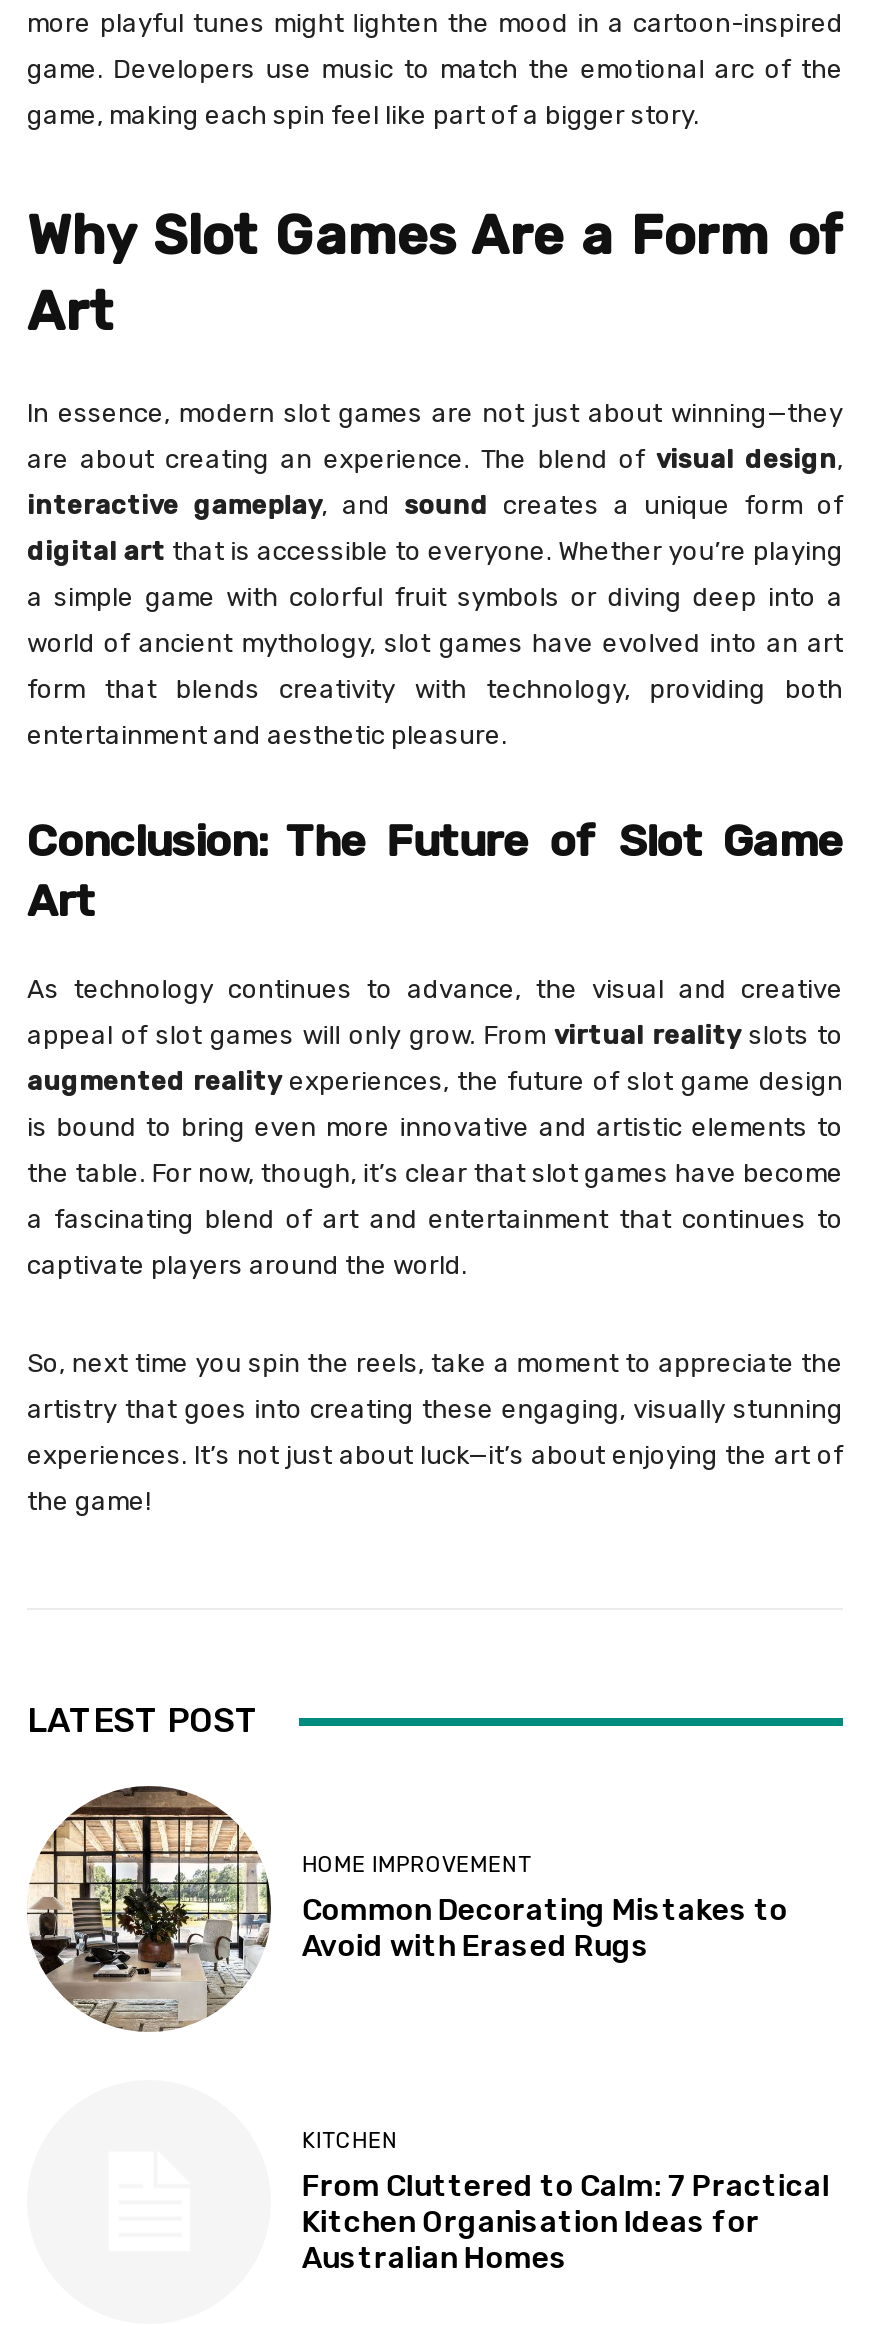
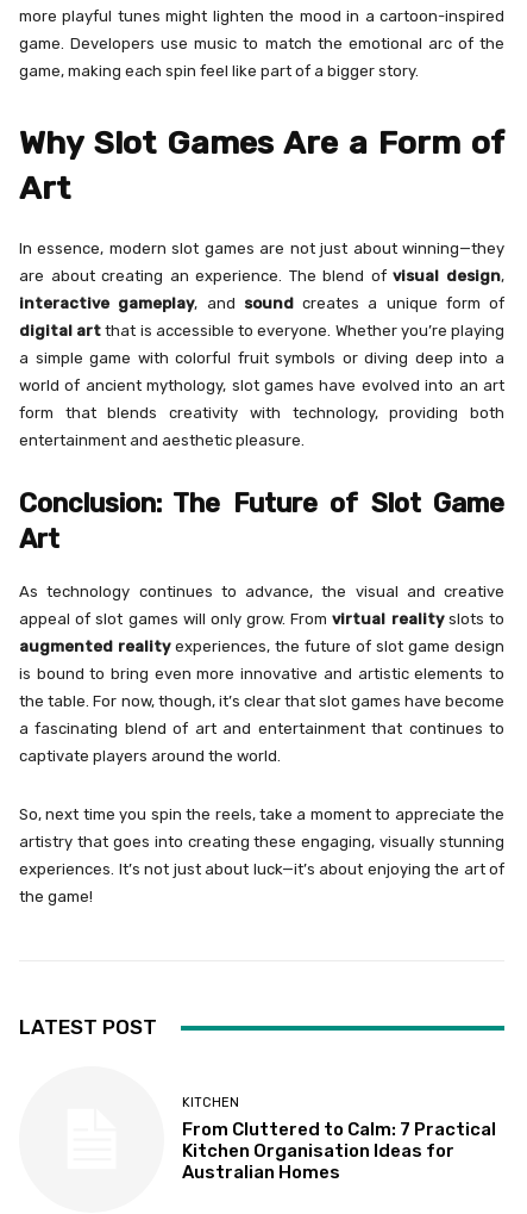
- [image]
- HOME IMPROVEMENT
- Common Decorating Mistakes to
- Avoid with Erased Rugs
